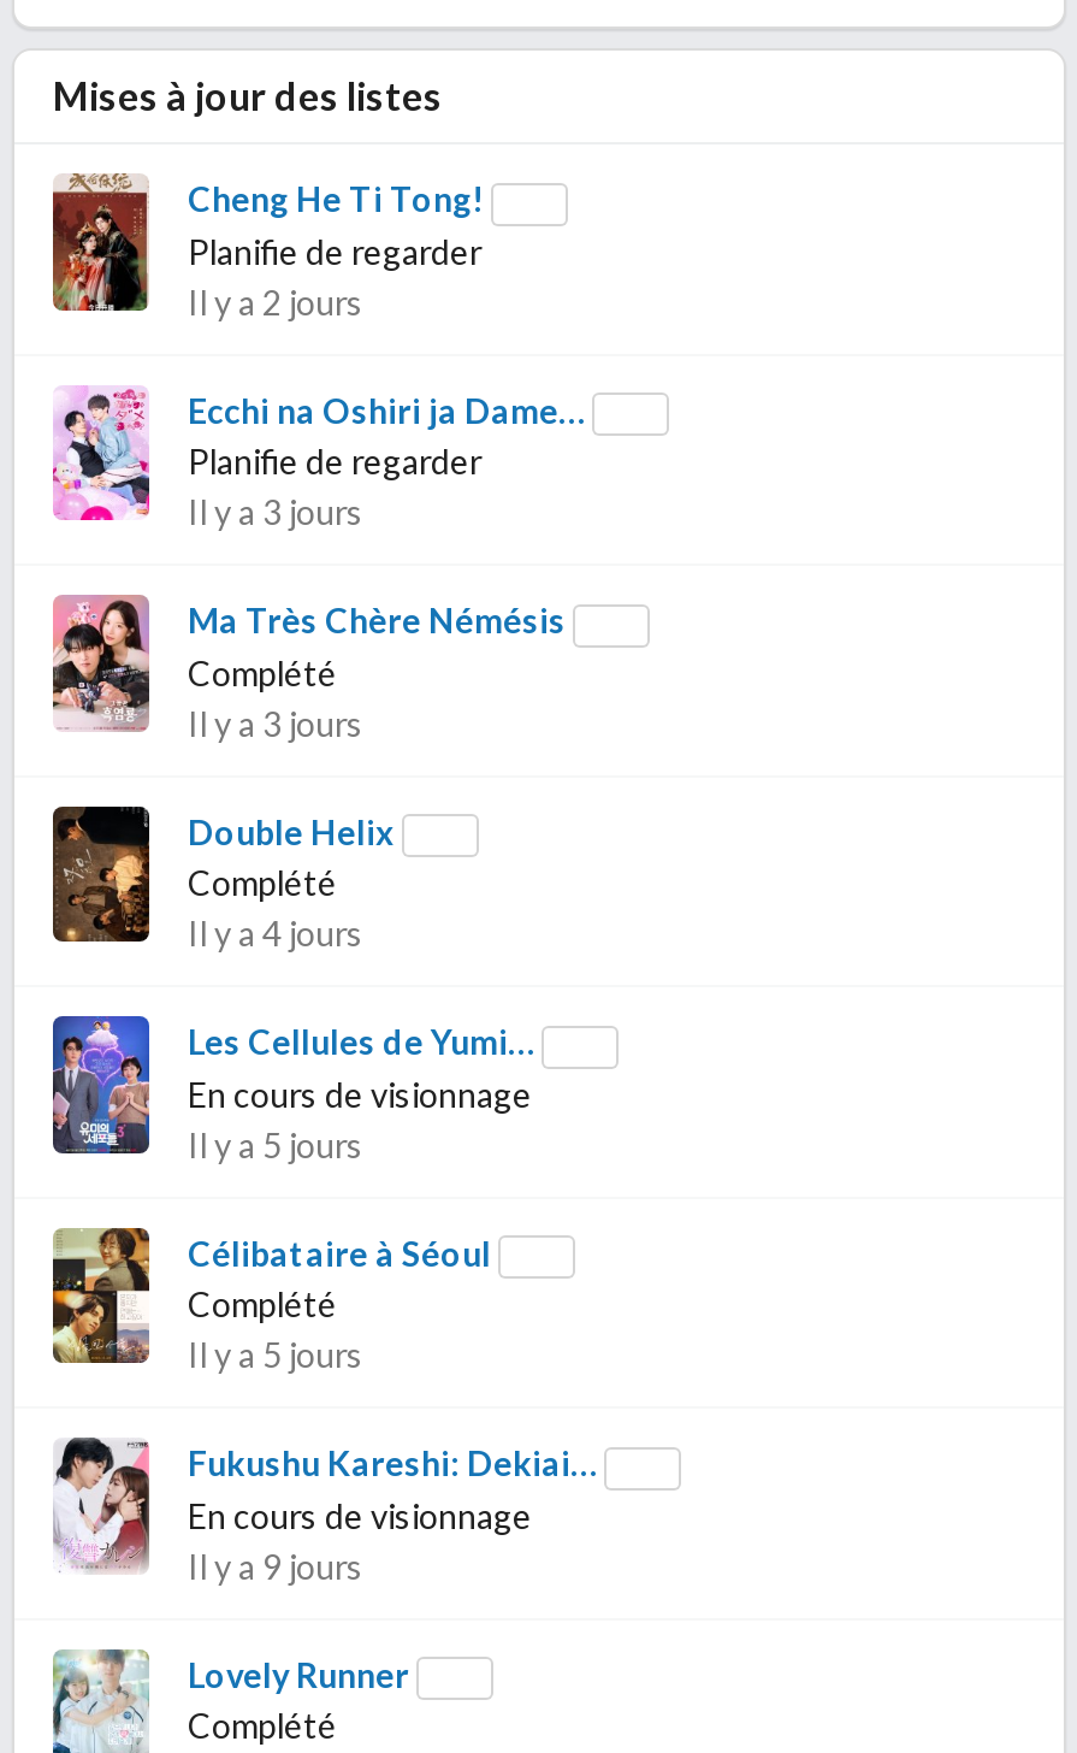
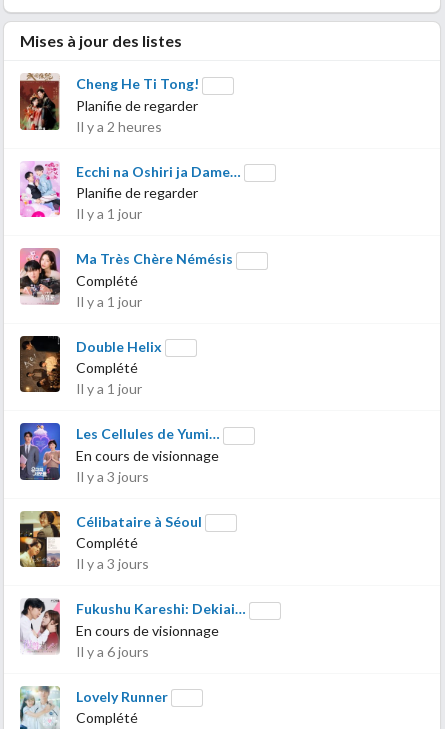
- Il y a 2 jours
+ Il y a 2 heures

- Il y a 3 jours
+ Il y a 1 jour

- Il y a 3 jours
+ Il y a 1 jour

- Il y a 4 jours
+ Il y a 1 jour

- Il y a 5 jours
+ Il y a 3 jours

- Il y a 5 jours
+ Il y a 3 jours

- Il y a 9 jours
+ Il y a 6 jours
